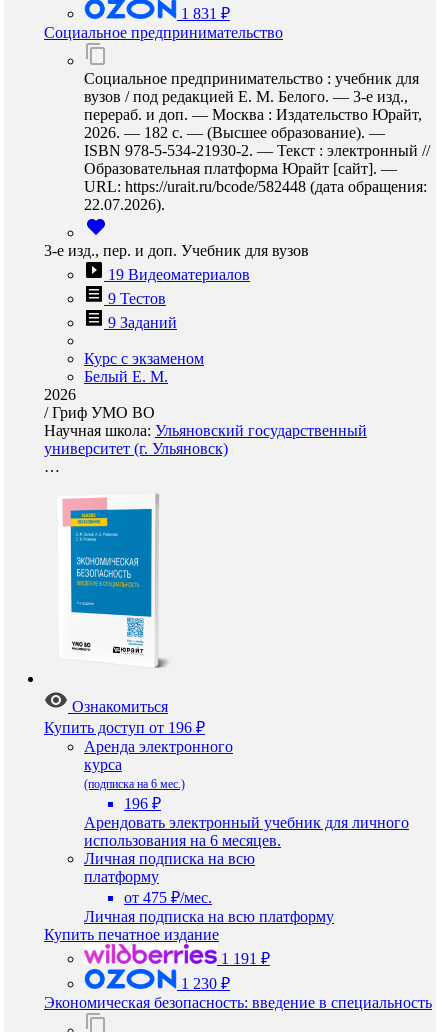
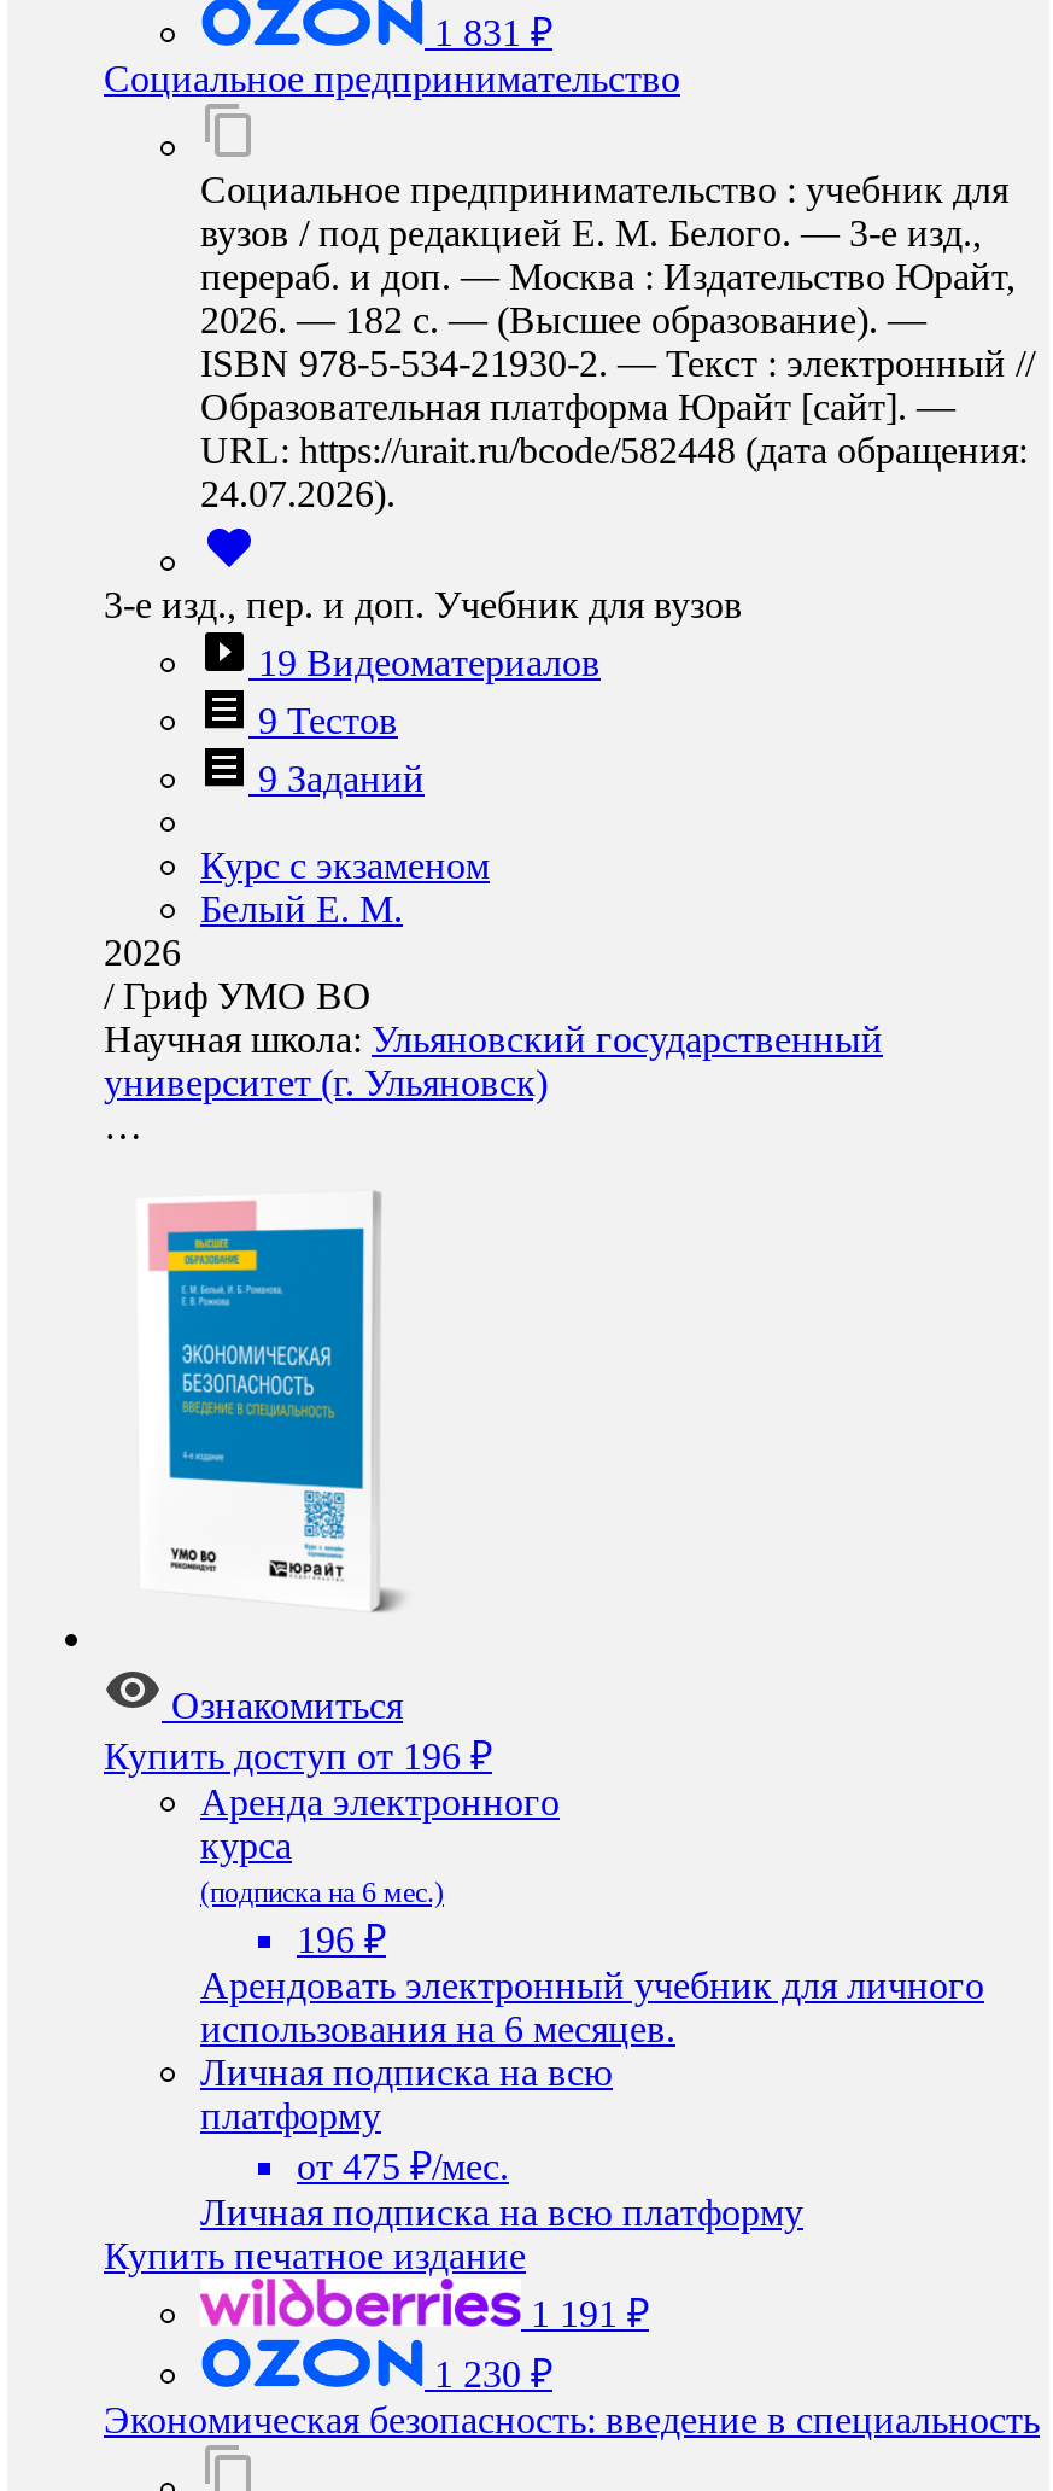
- 22.07.2026).
+ 24.07.2026).
